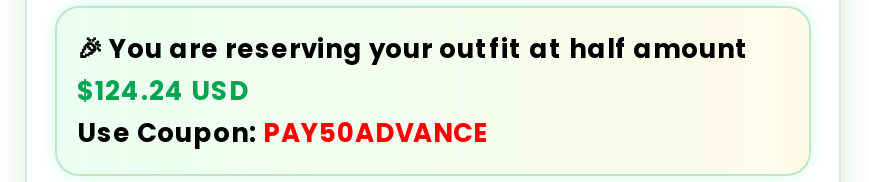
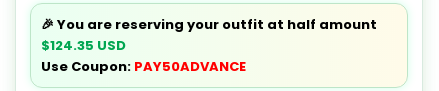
- $124.24 USD
+ $124.35 USD
